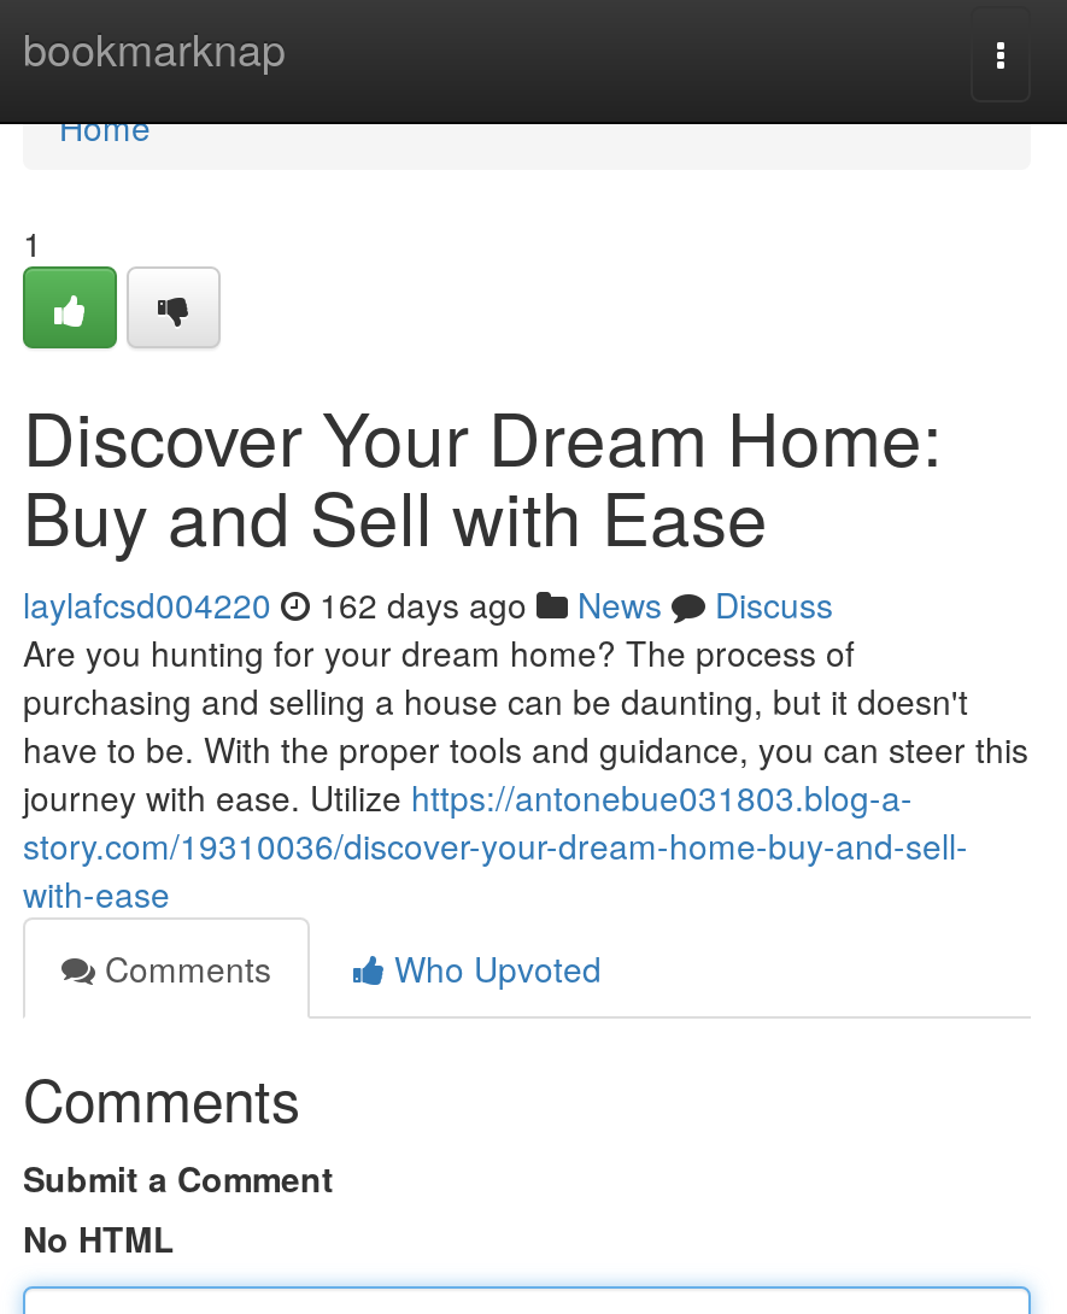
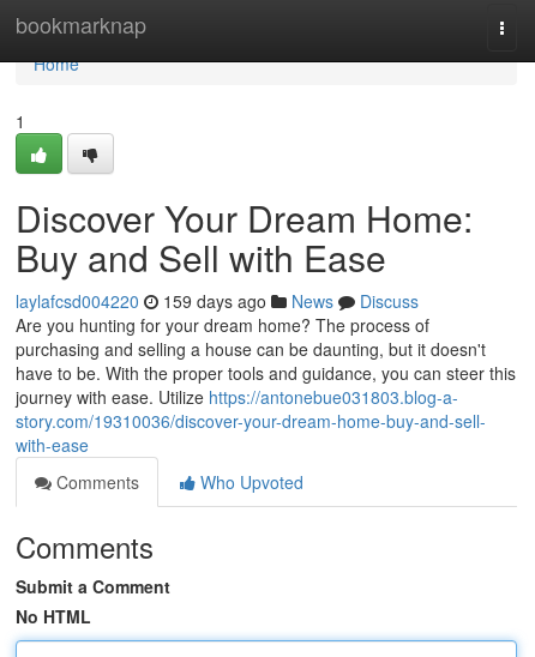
- laylafcsd004220 162 days ago News Discuss
+ laylafcsd004220 159 days ago News Discuss
